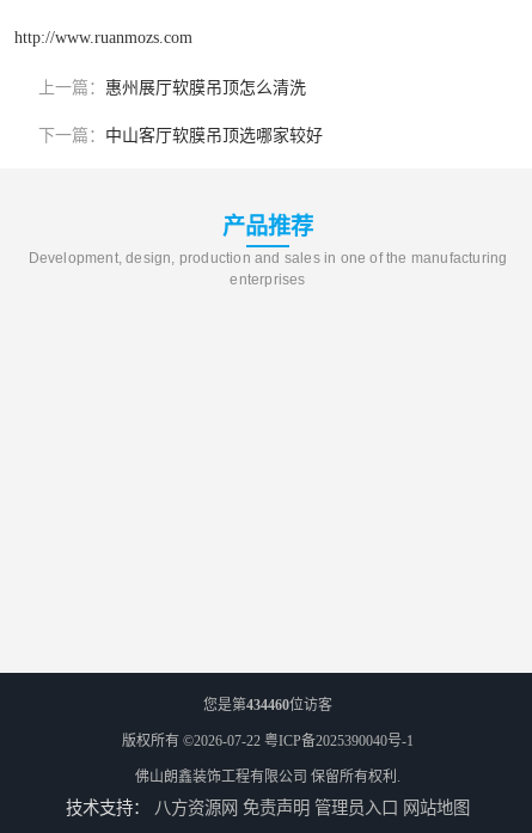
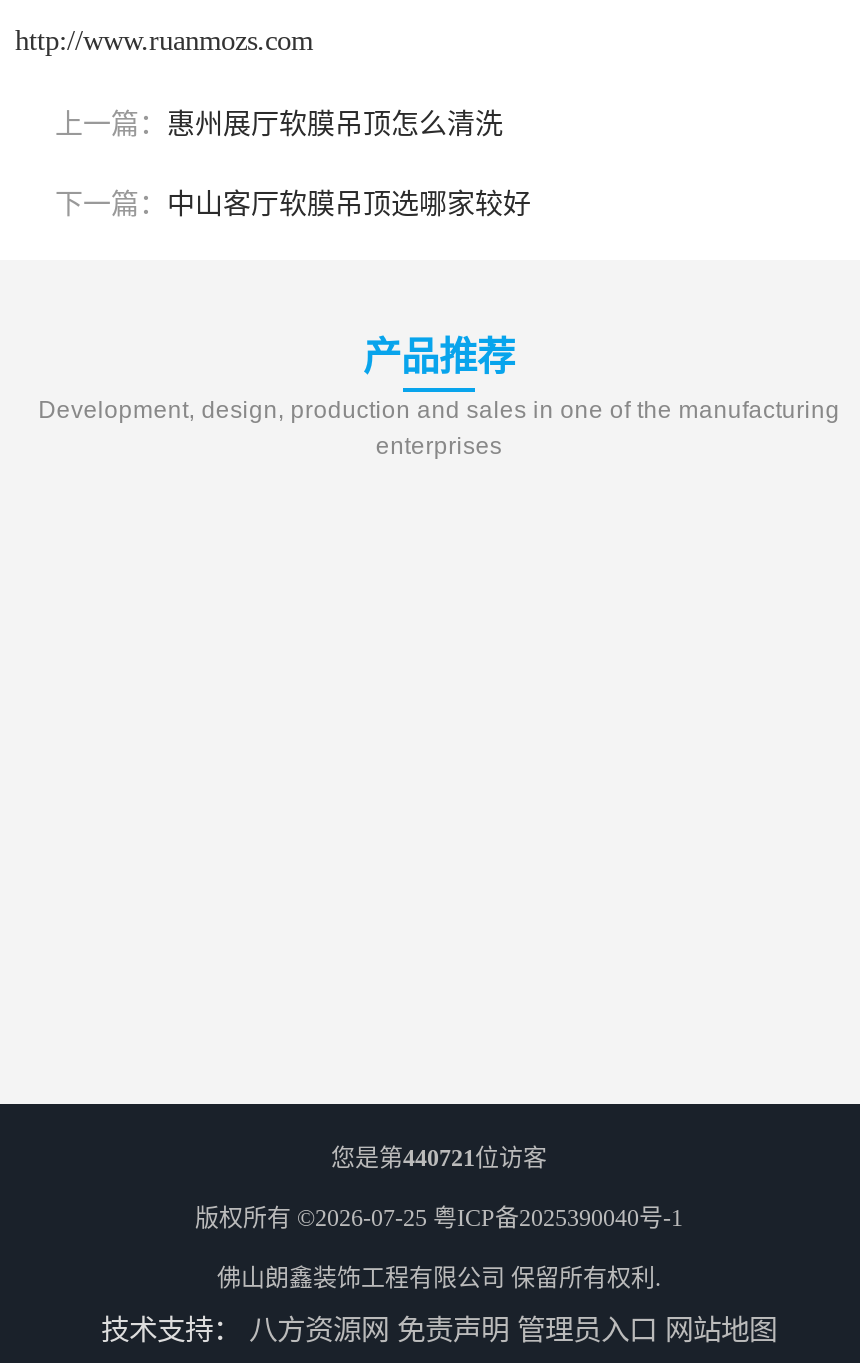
- 您是第434460位访客
+ 您是第440721位访客

- 版权所有 ©2026-07-22粤ICP备2025390040号-1
+ 版权所有 ©2026-07-25粤ICP备2025390040号-1
